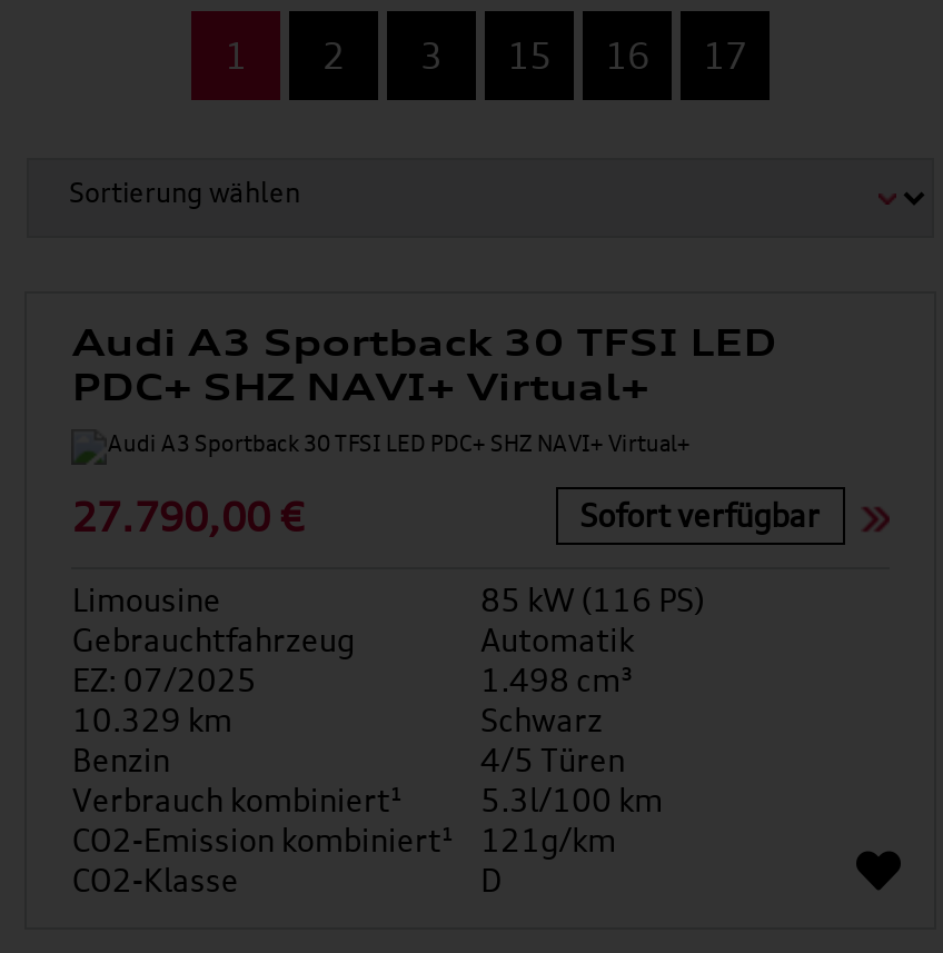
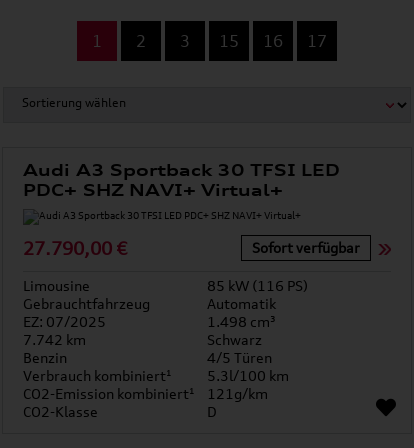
- 10.329 km
+ 7.742 km
